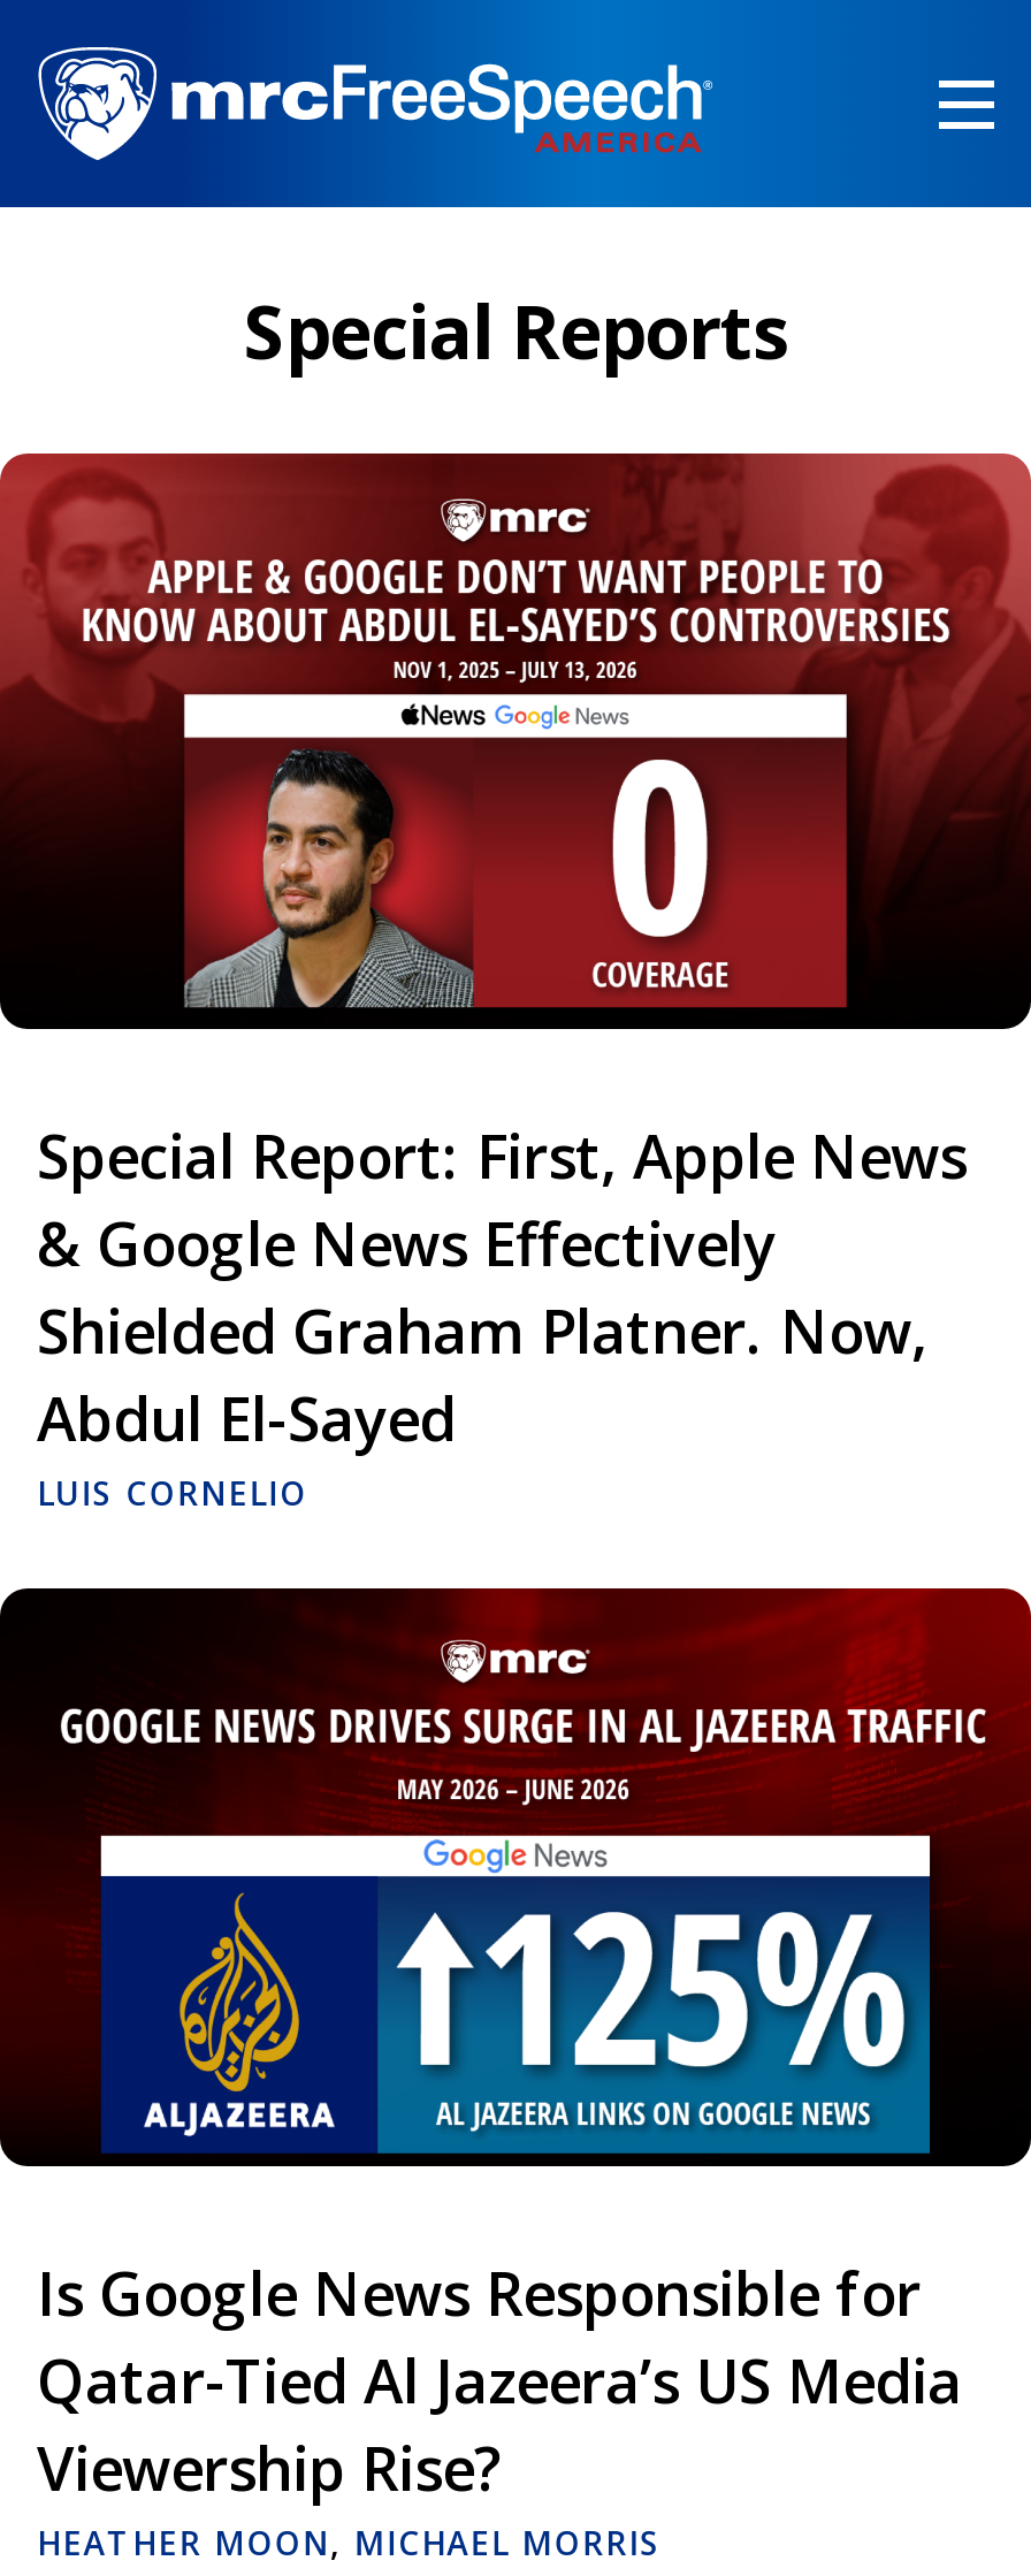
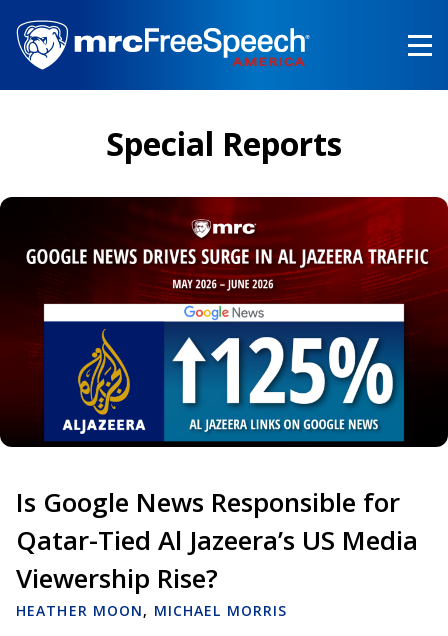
- [image]

- Special Report: First, Apple News
- & Google News Effectively
- Shielded Graham Platner. Now,
- Abdul El-Sayed
- LUIS CORNELIO
